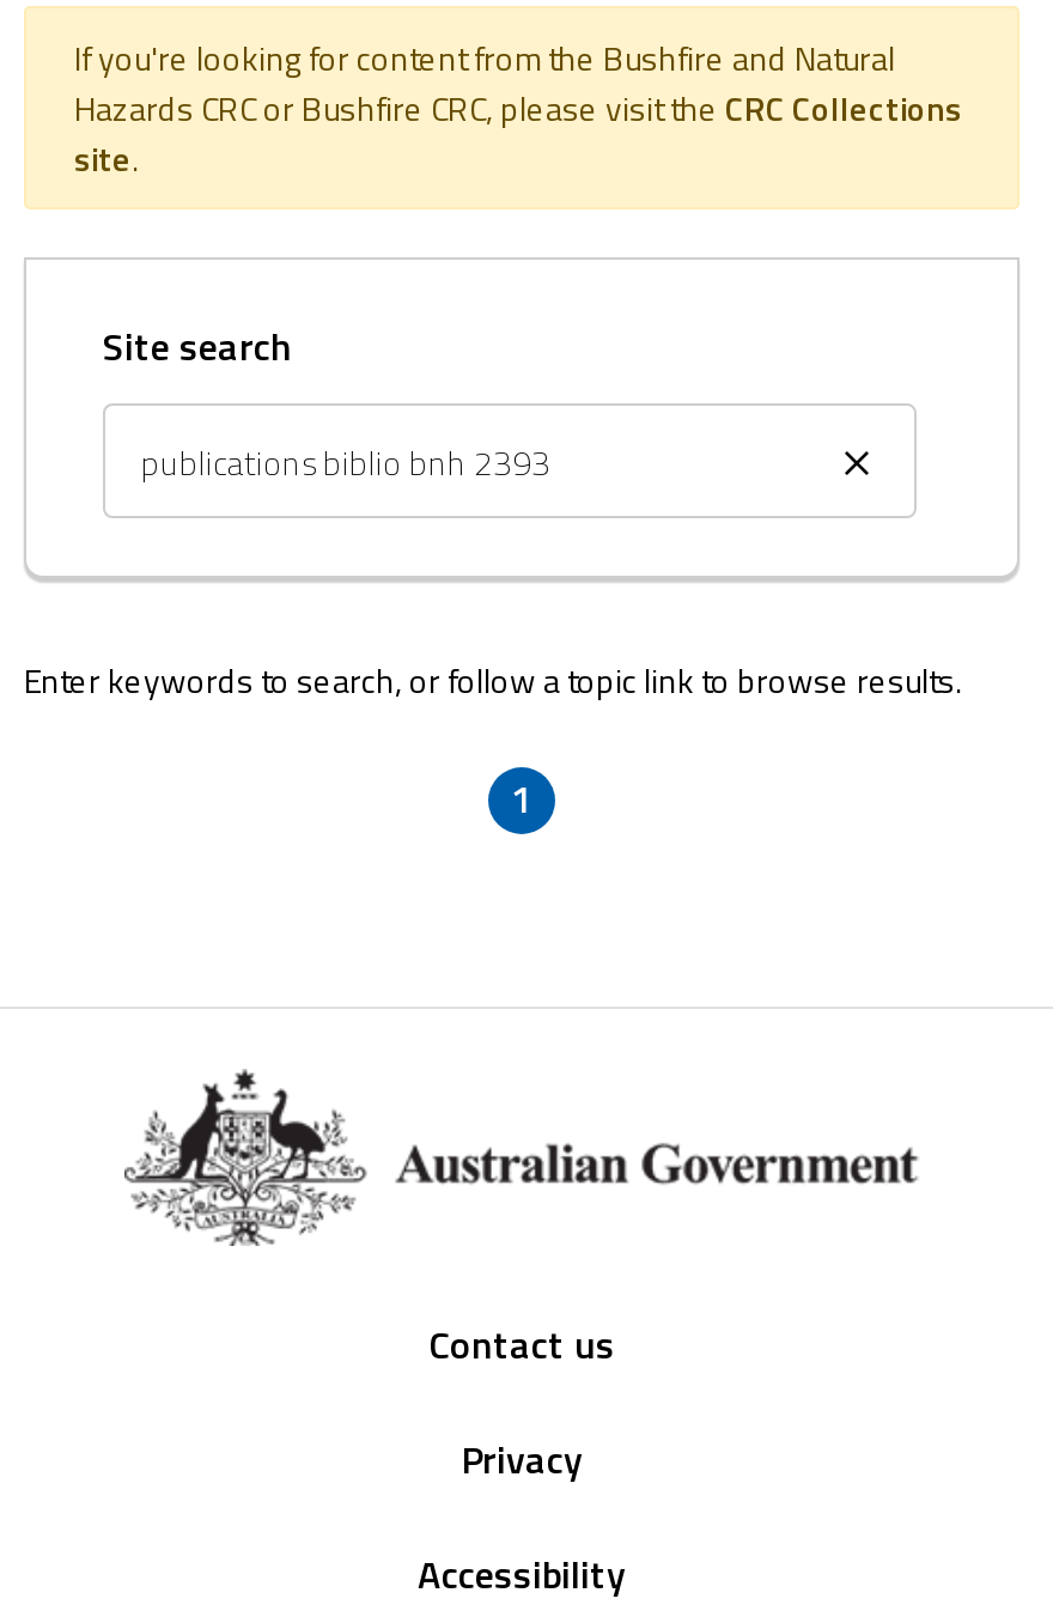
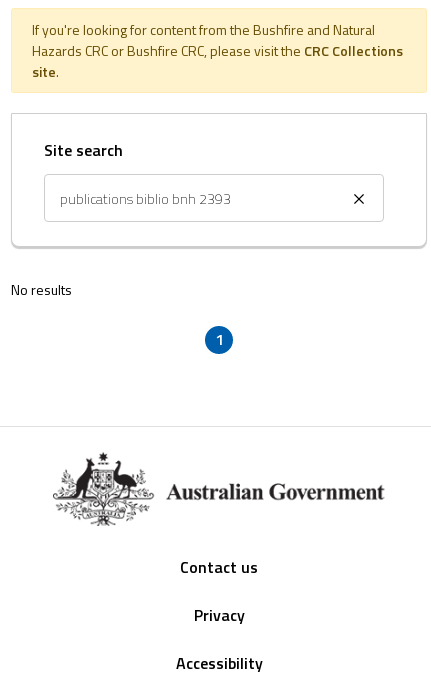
- Enter keywords to search, or follow a topic link to browse results.
+ No results
